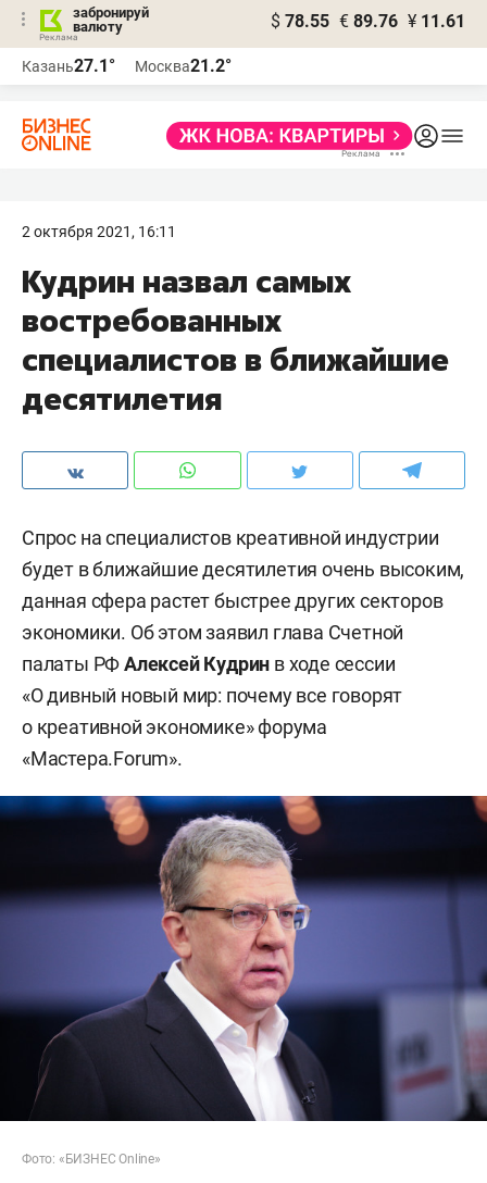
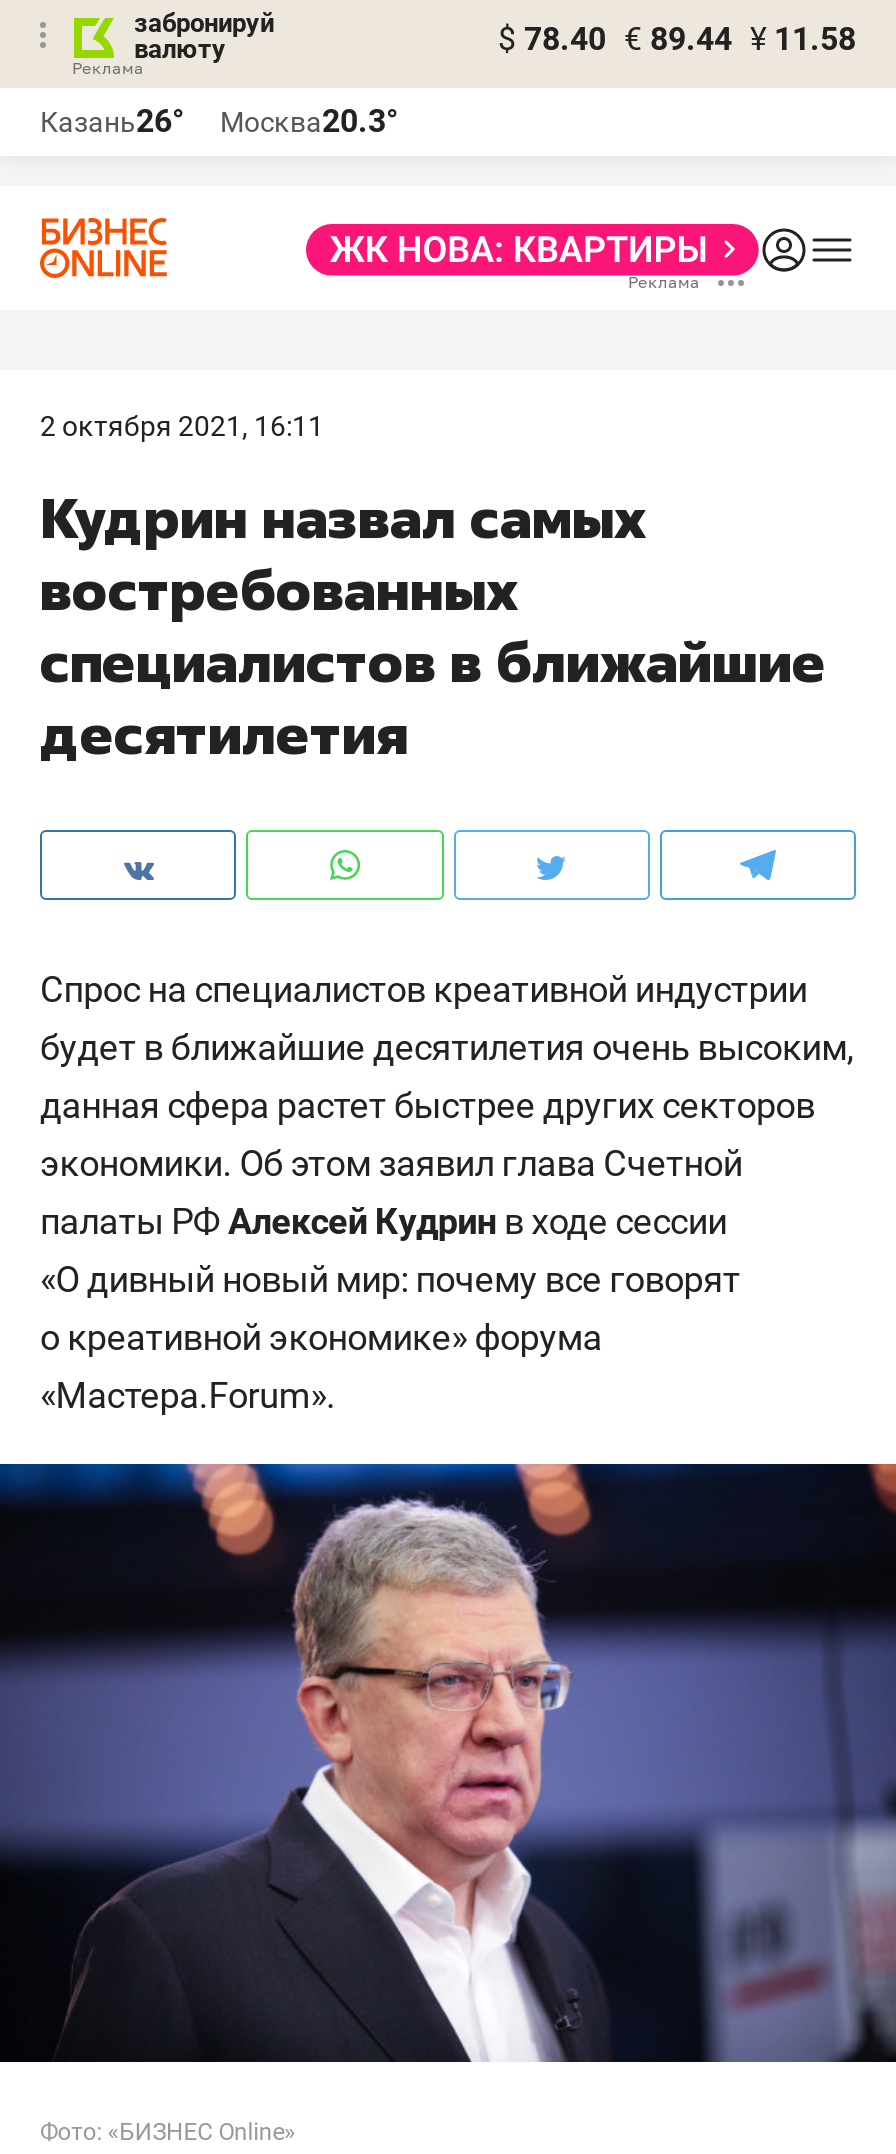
- $ 78.55 € 89.76 ¥ 11.61
+ $ 78.40 € 89.44 ¥ 11.58

- Казань27.1°
+ Казань26°

- Москва21.2°
+ Москва20.3°
